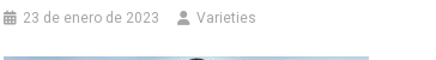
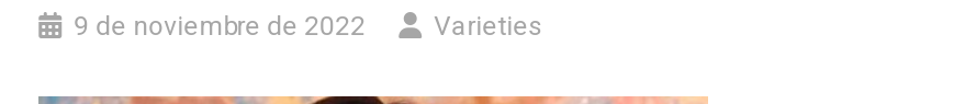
- 23 de enero de 2023
+ 9 de noviembre de 2022
